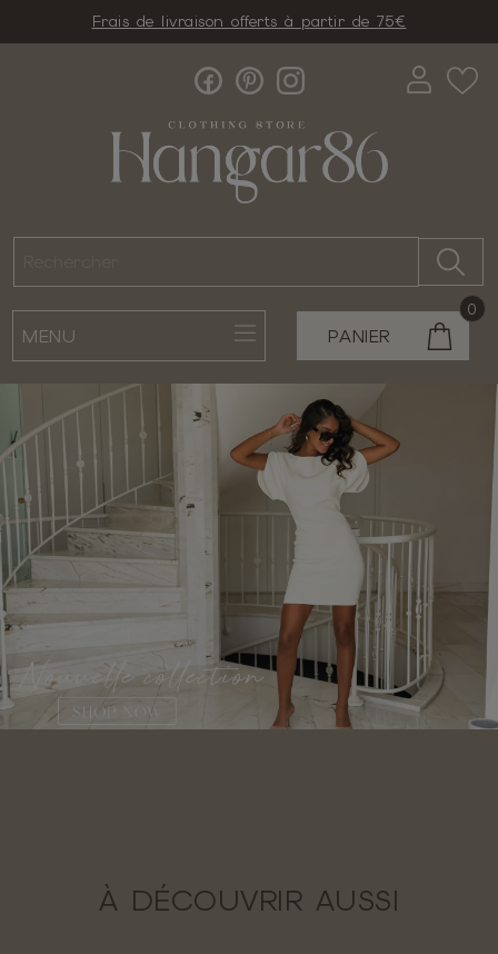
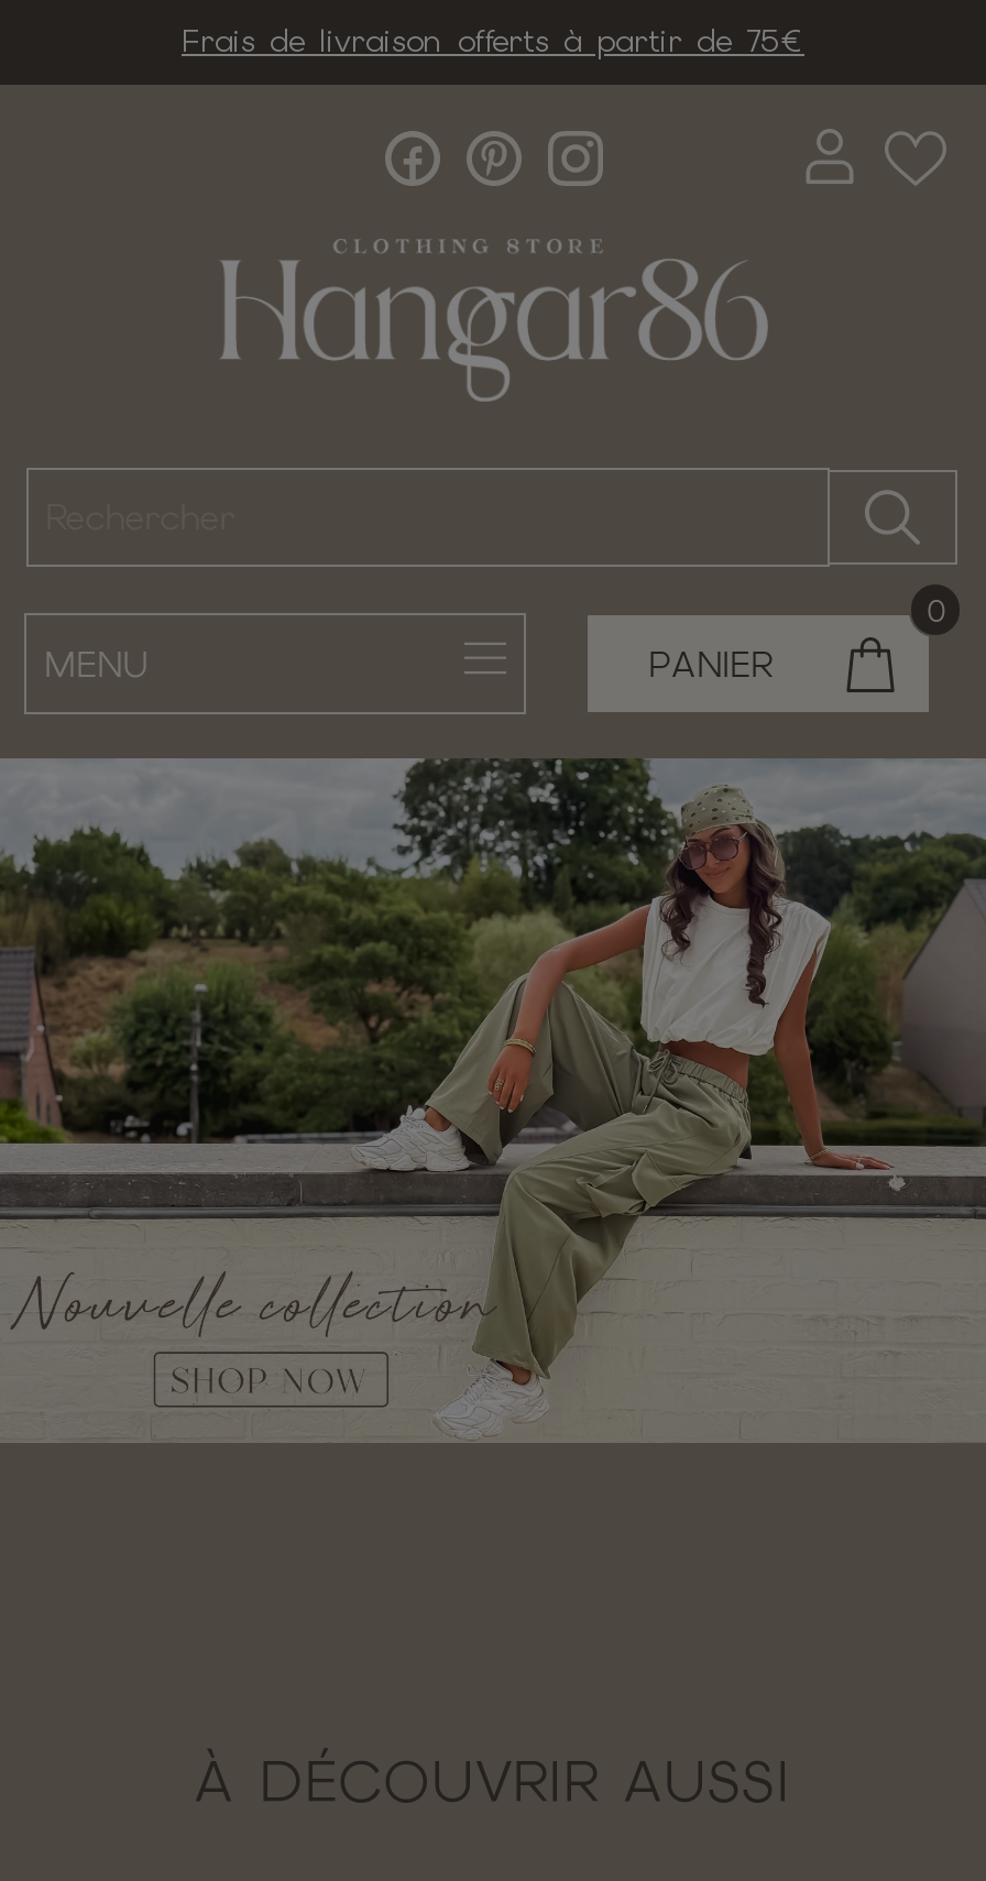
- [image]
+ [image]
